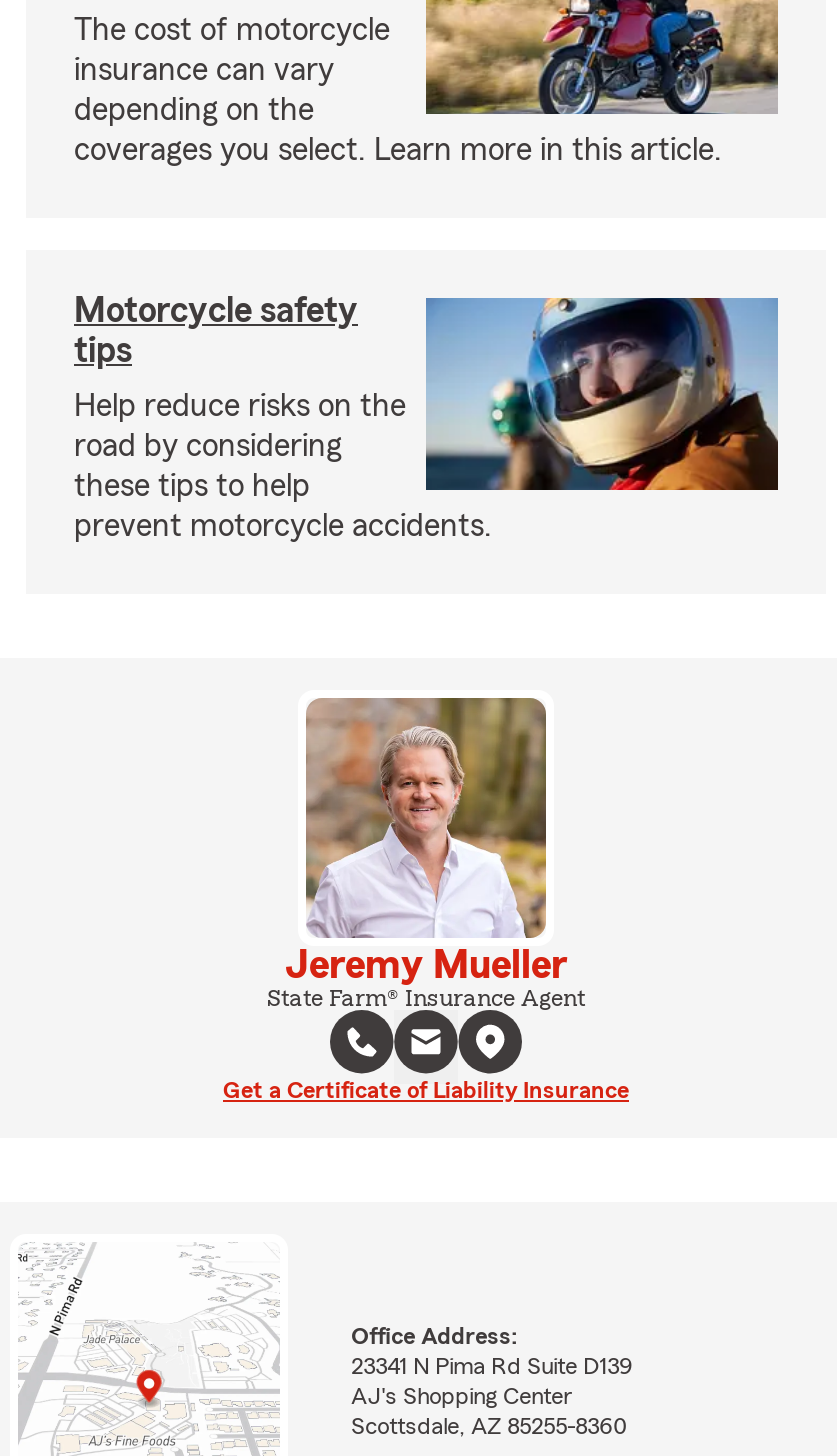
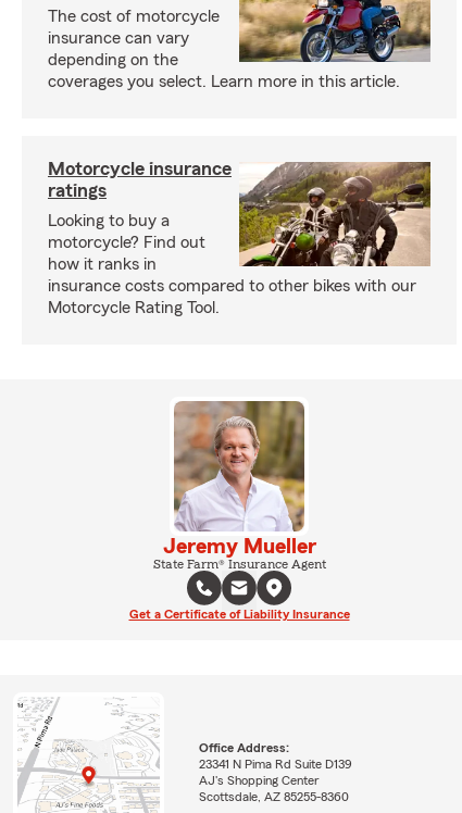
- Motorcycle safety
- tips
+ Motorcycle insurance
+ ratings

- [image]
- Help reduce risks on the
- road by considering
- these tips to help
- prevent motorcycle accidents.
+ [image]
+ Looking to buy a
+ motorcycle? Find out
+ how it ranks in
+ insurance costs compared to other bikes with our
+ Motorcycle Rating Tool.
